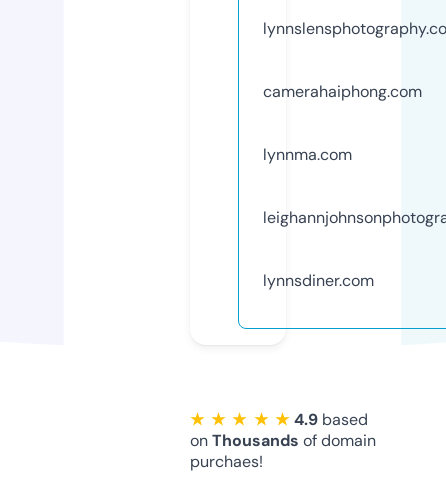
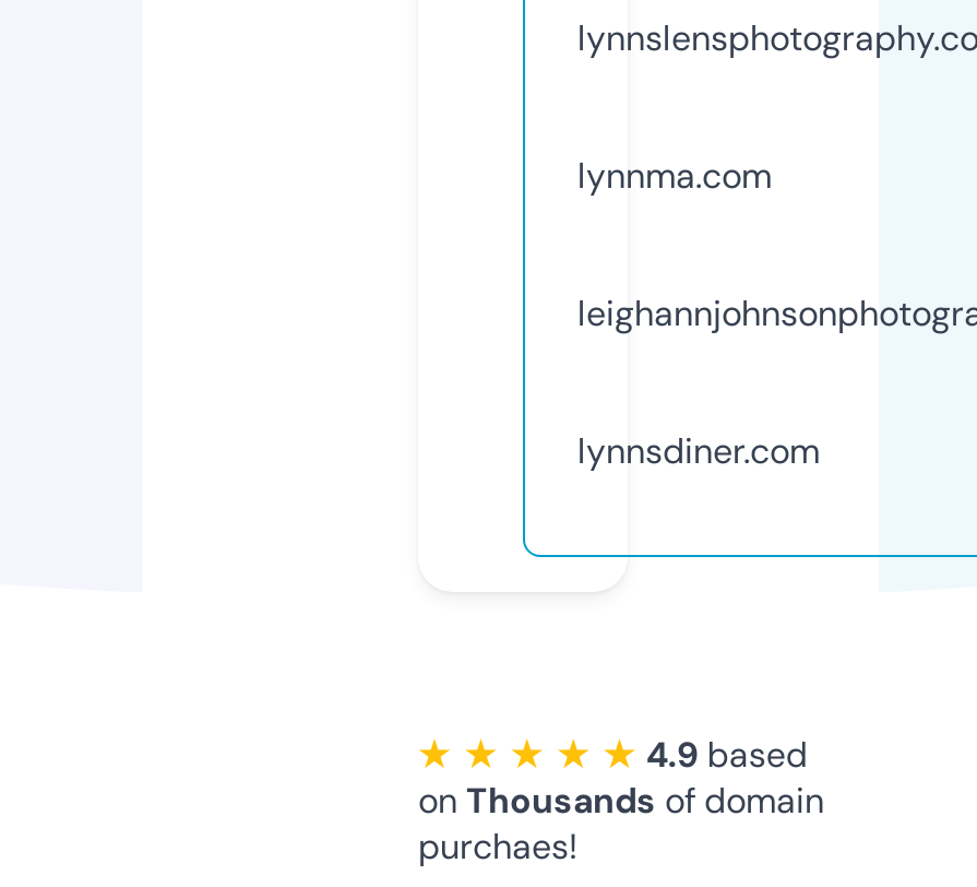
- camerahaiphong.com
